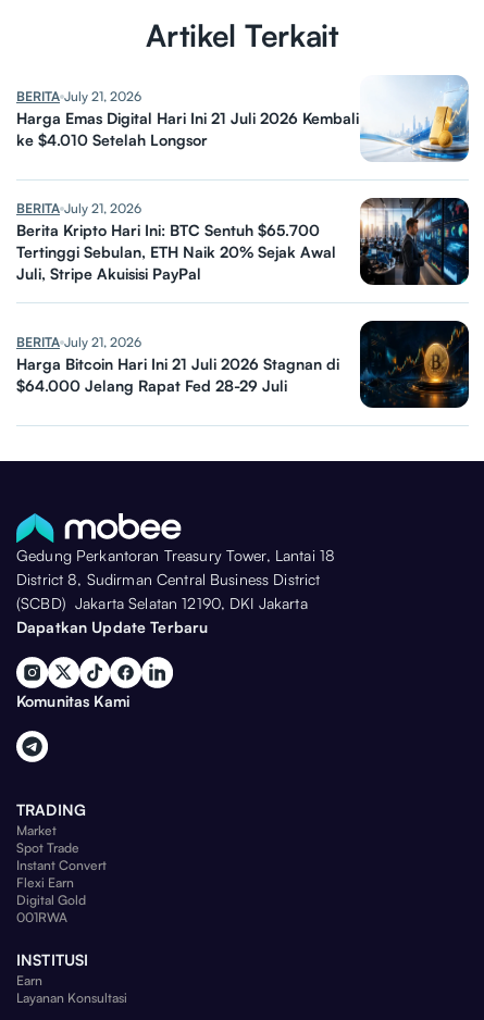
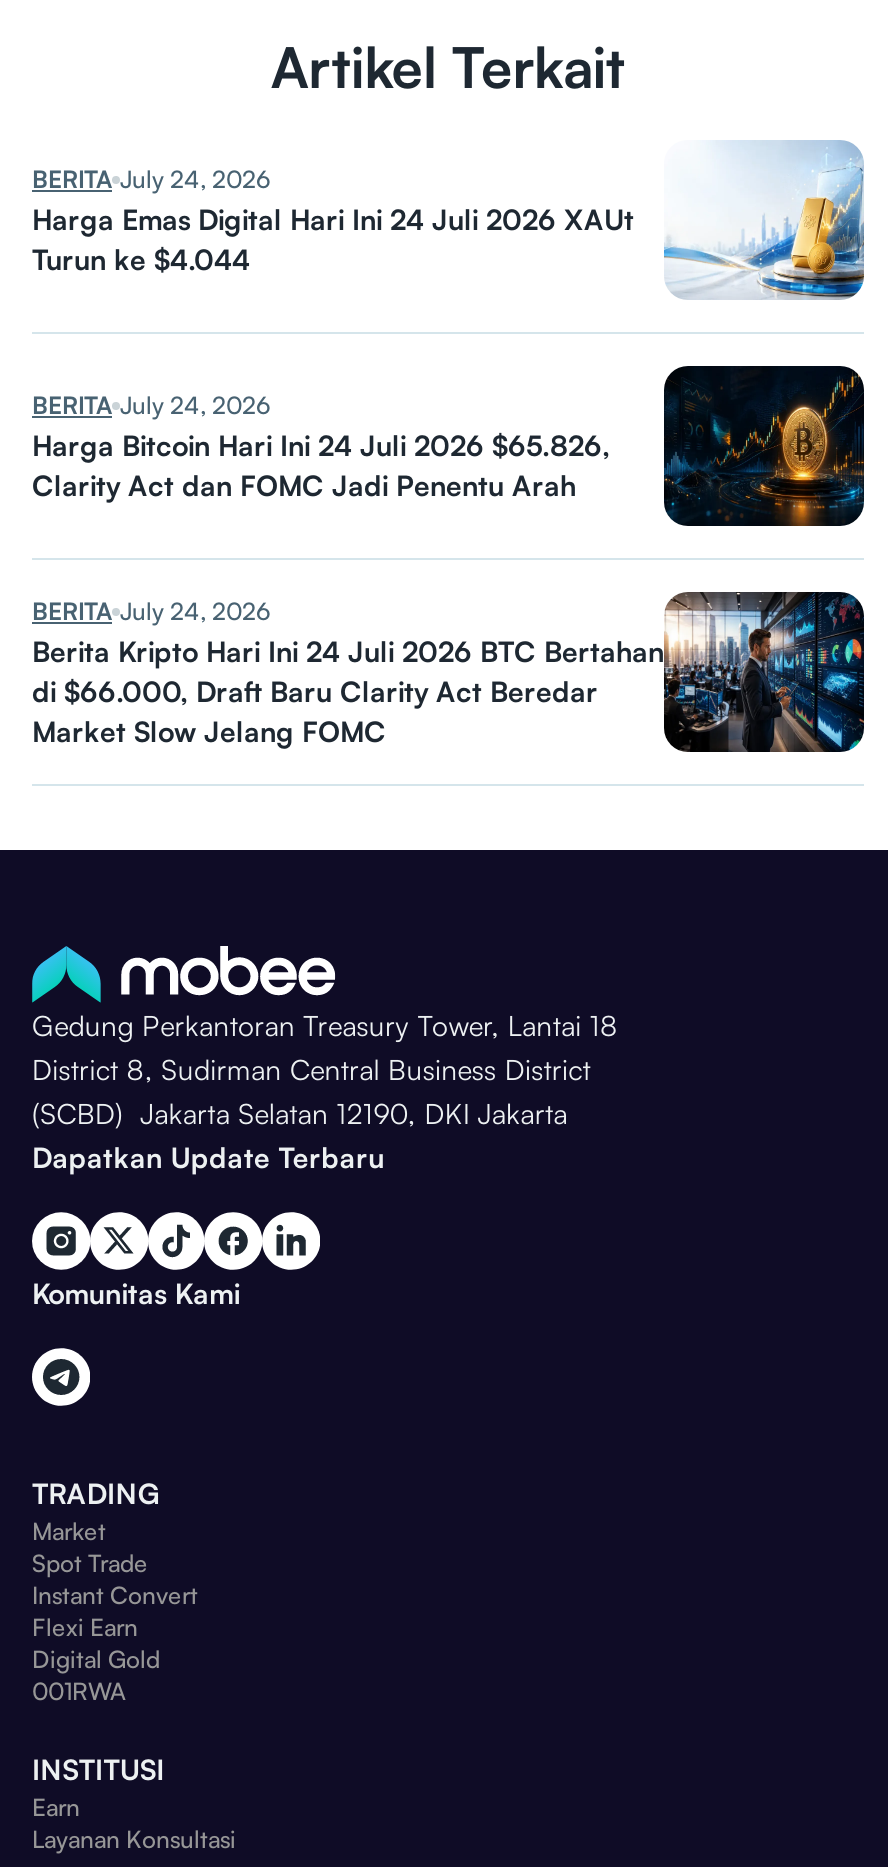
- BERITA July 21, 2026
- Harga Emas Digital Hari Ini 21 Juli 2026 Kembali
- ke $4.010 Setelah Longsor
+ BERITA July 24, 2026
+ Harga Emas Digital Hari Ini 24 Juli 2026 XAUt
+ Turun ke $4.044

- BERITA July 21, 2026
- Berita Kripto Hari Ini: BTC Sentuh $65.700
- Tertinggi Sebulan, ETH Naik 20% Sejak Awal
- Juli, Stripe Akuisisi PayPal
+ BERITA July 24, 2026
+ Harga Bitcoin Hari Ini 24 Juli 2026 $65.826,
+ Clarity Act dan FOMC Jadi Penentu Arah

moved down: [image]

moved up: [image]

- BERITA July 21, 2026
- Harga Bitcoin Hari Ini 21 Juli 2026 Stagnan di
- $64.000 Jelang Rapat Fed 28-29 Juli
+ BERITA July 24, 2026
+ Berita Kripto Hari Ini 24 Juli 2026 BTC Bertahan
+ di $66.000, Draft Baru Clarity Act Beredar
+ Market Slow Jelang FOMC
